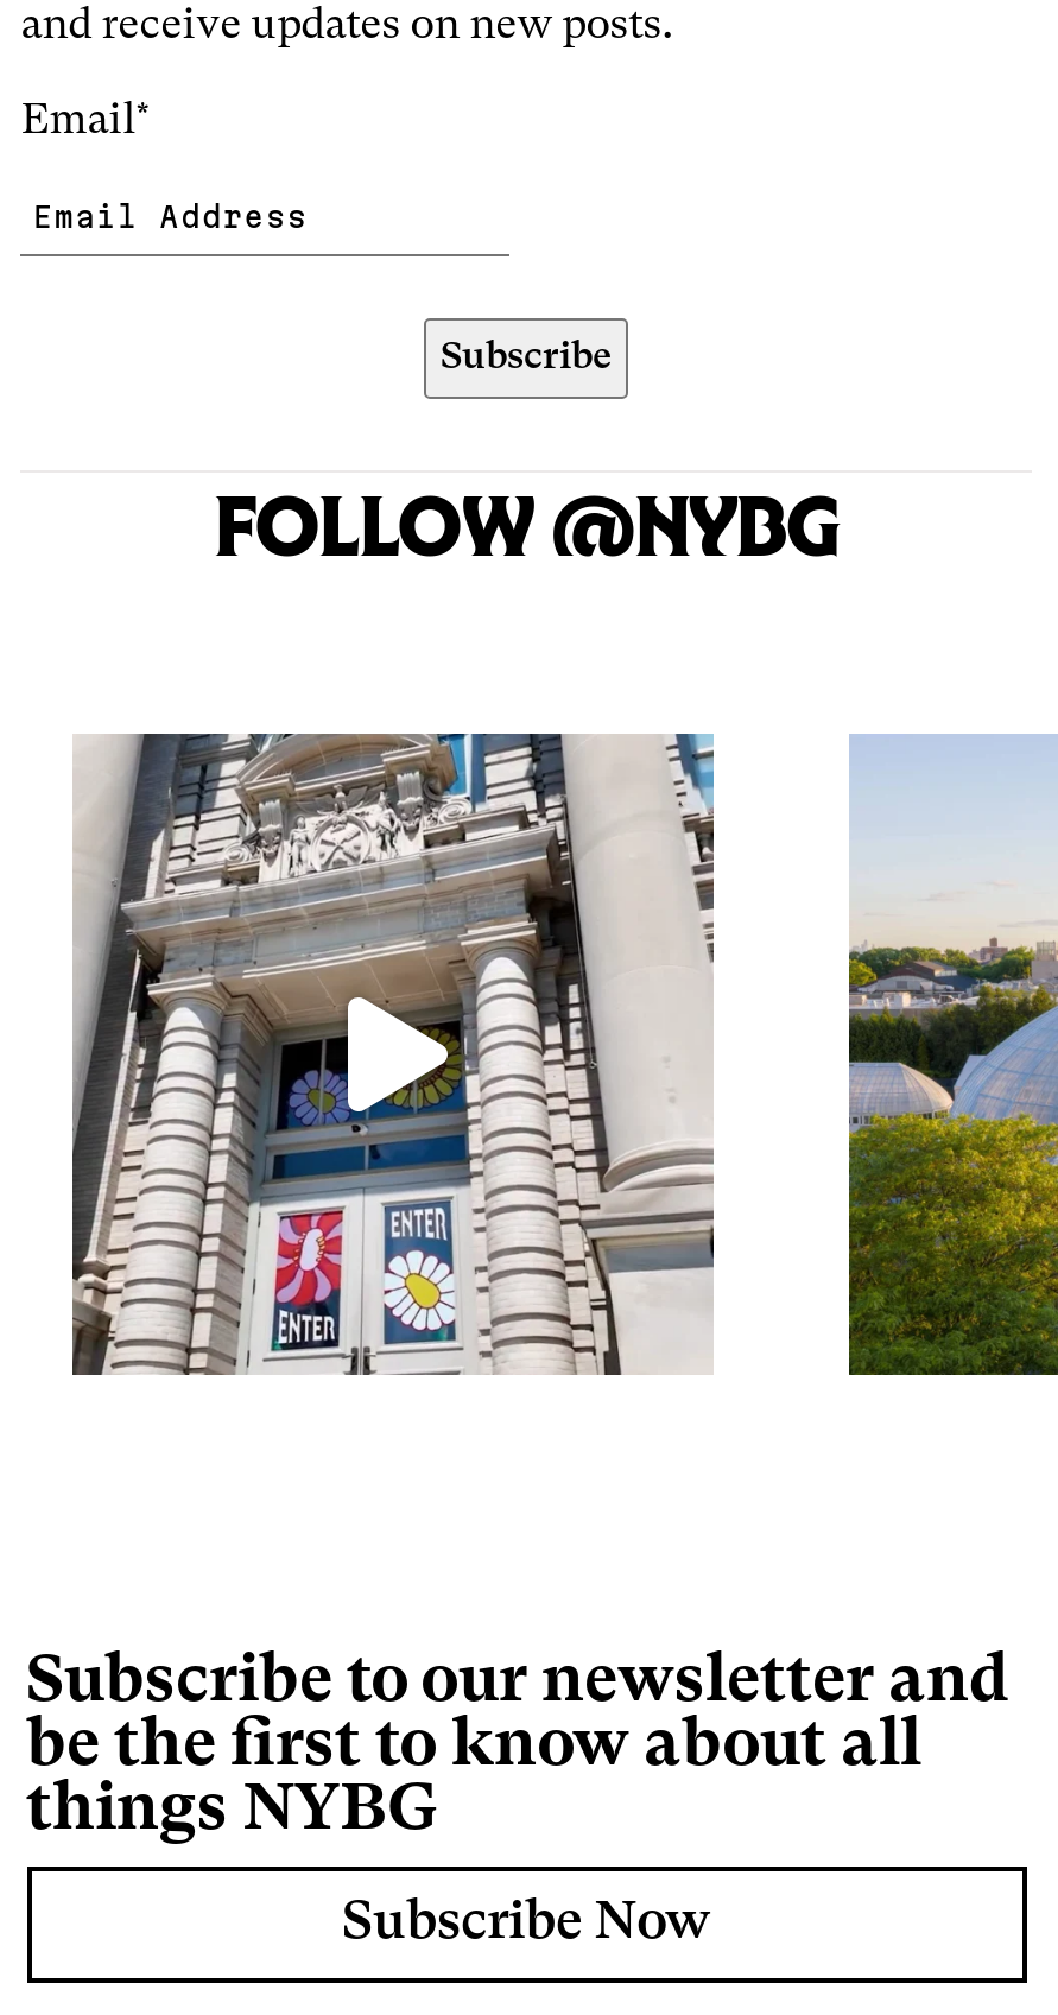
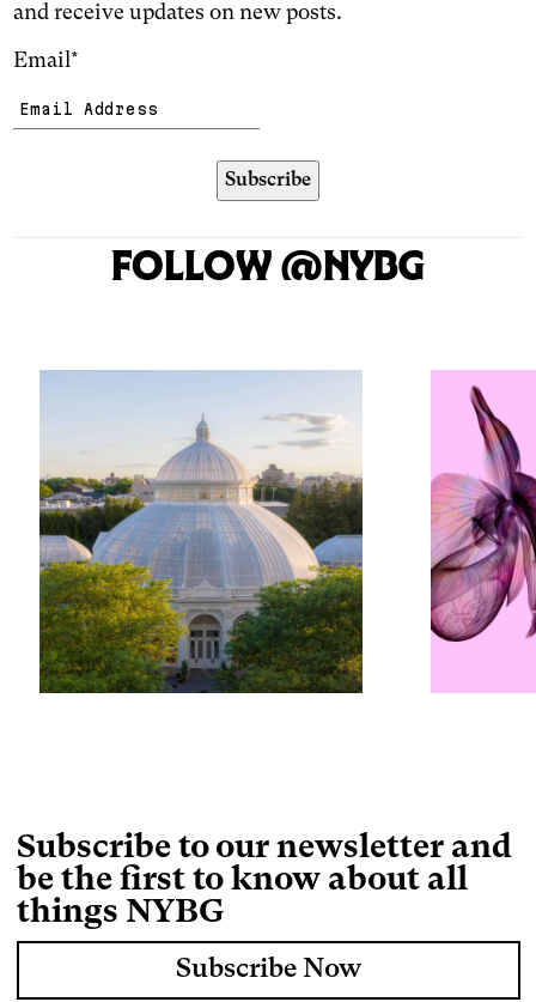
- [image]
+ [image]

- [image]
+ [image]
